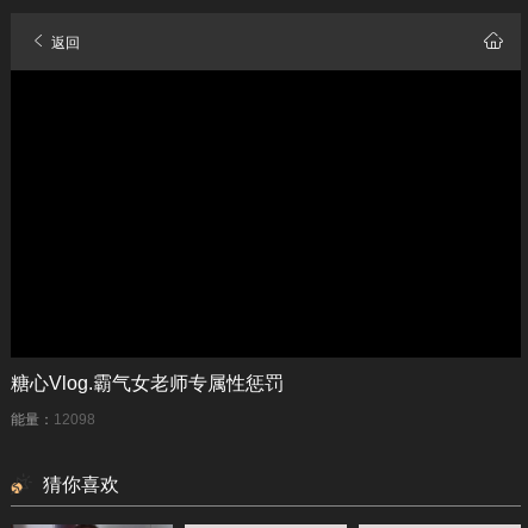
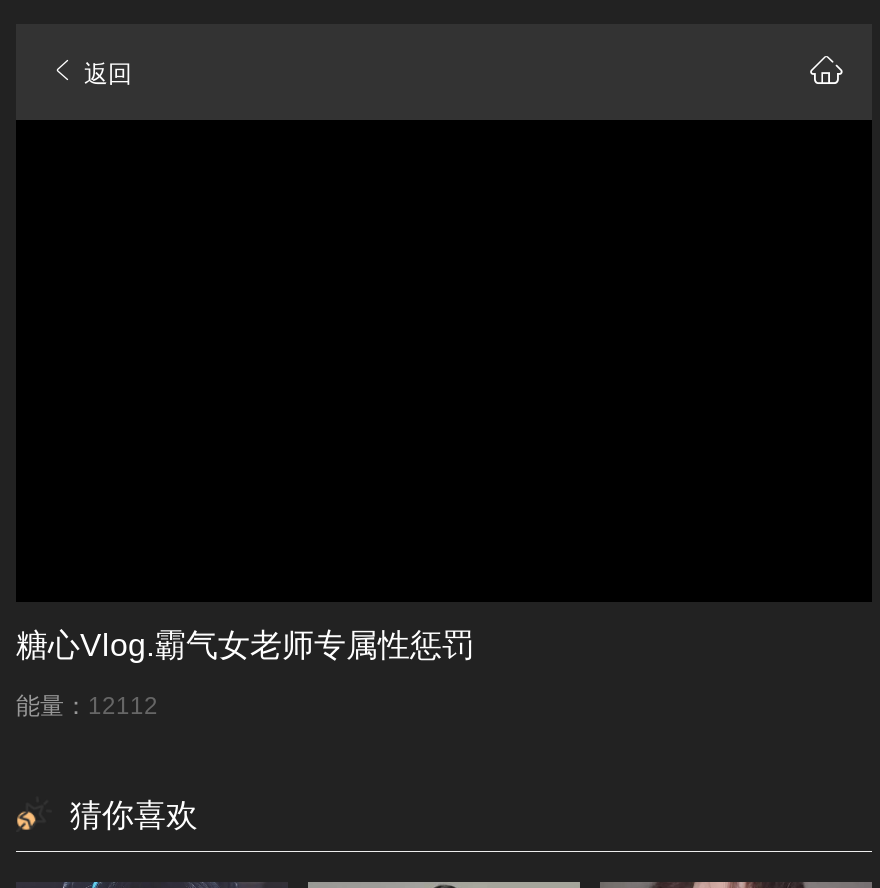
- 能量：12098
+ 能量：12112
